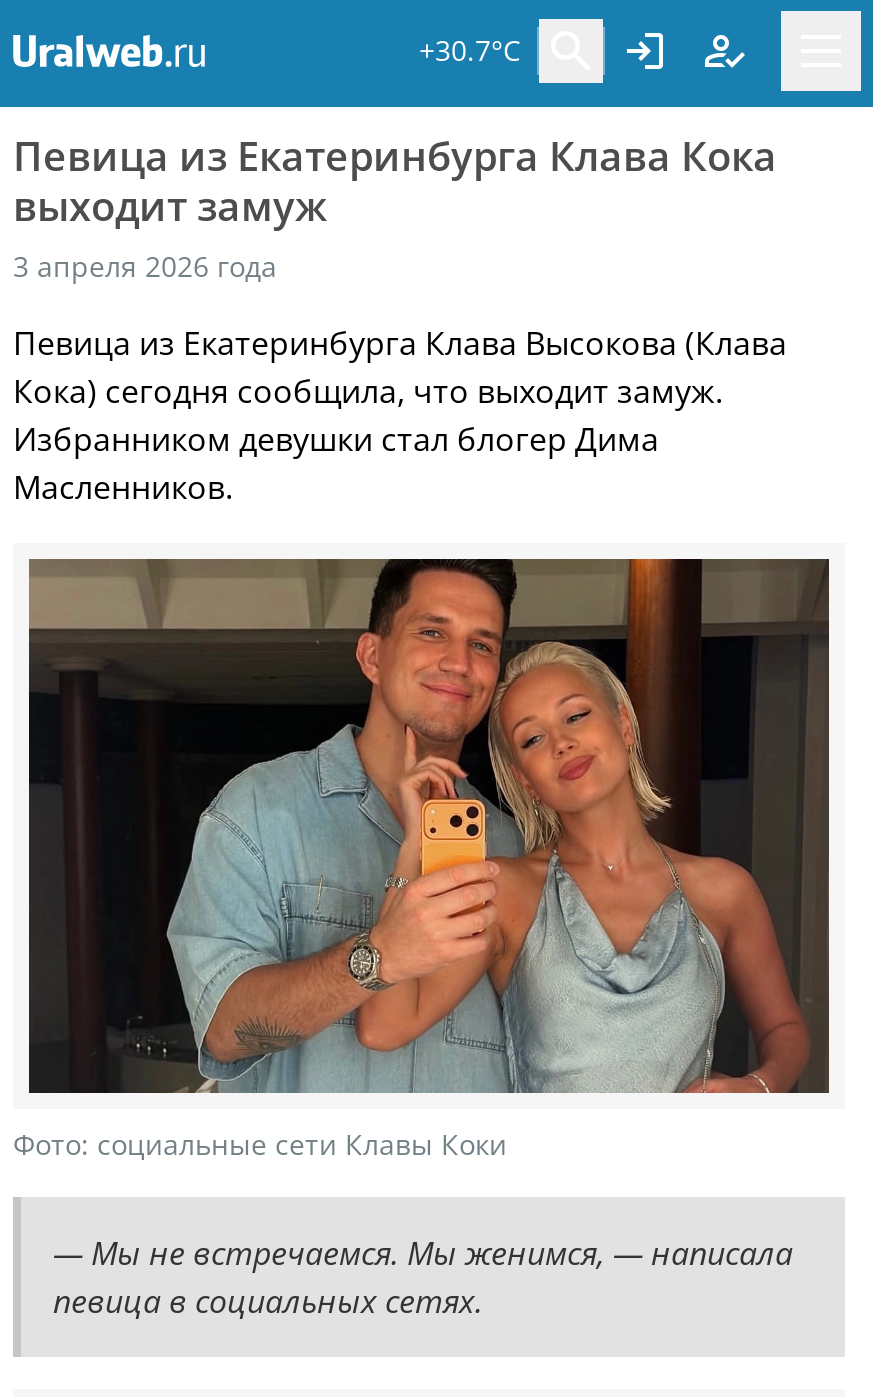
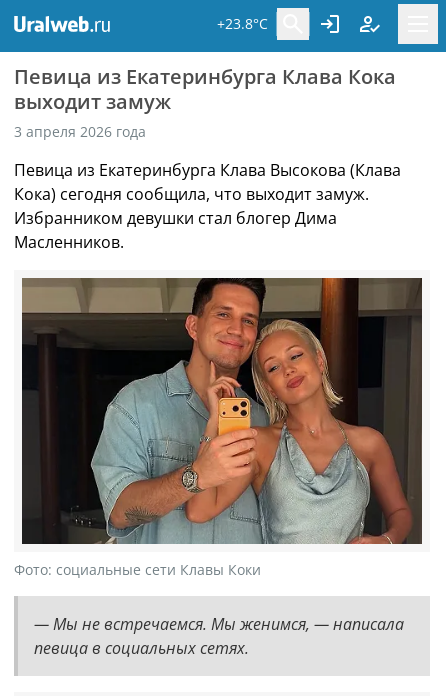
- +30.7°C
+ +23.8°C
